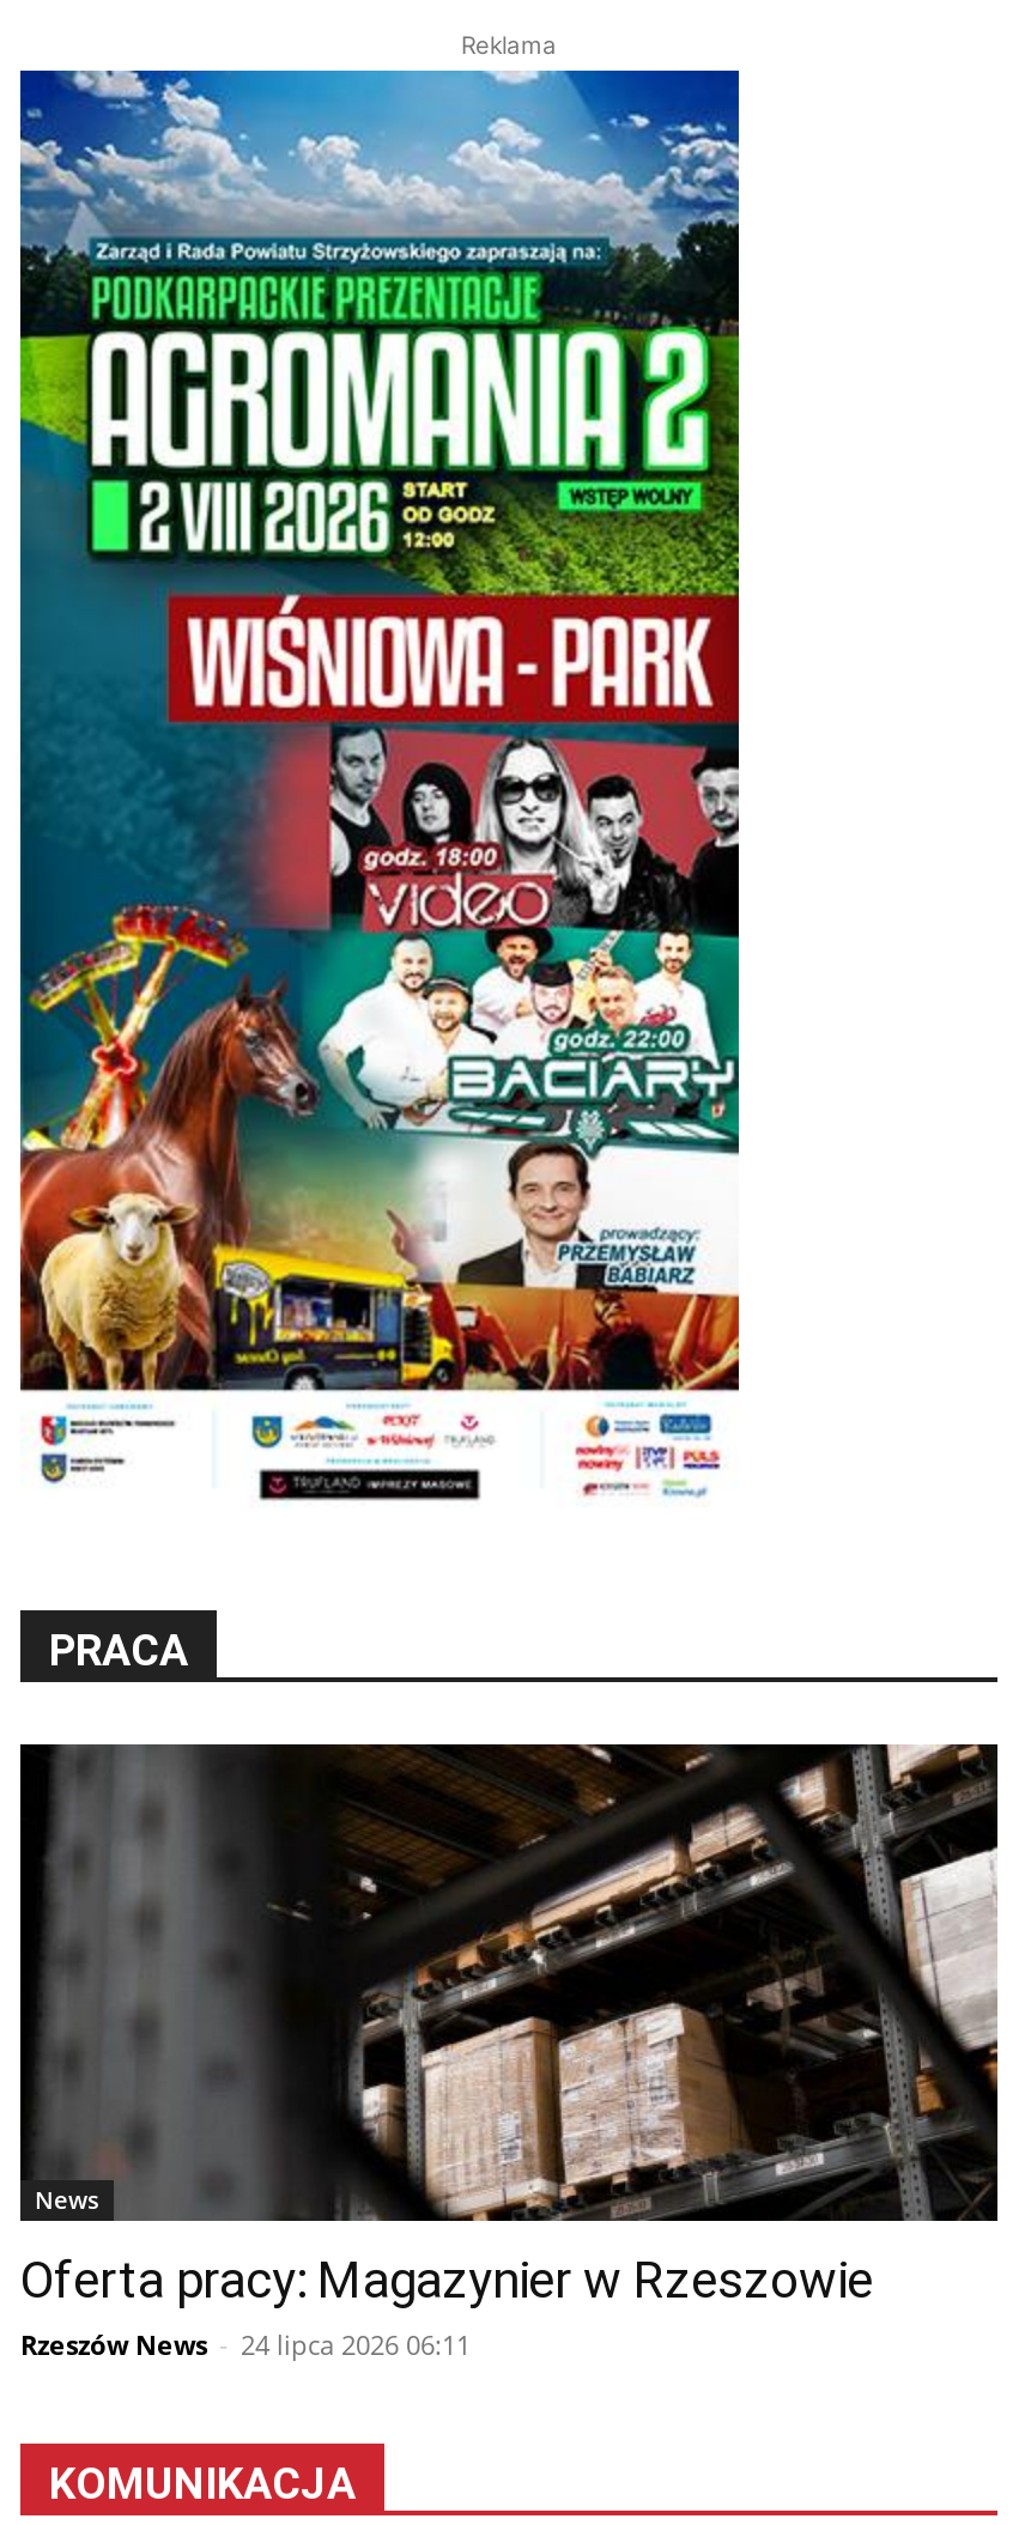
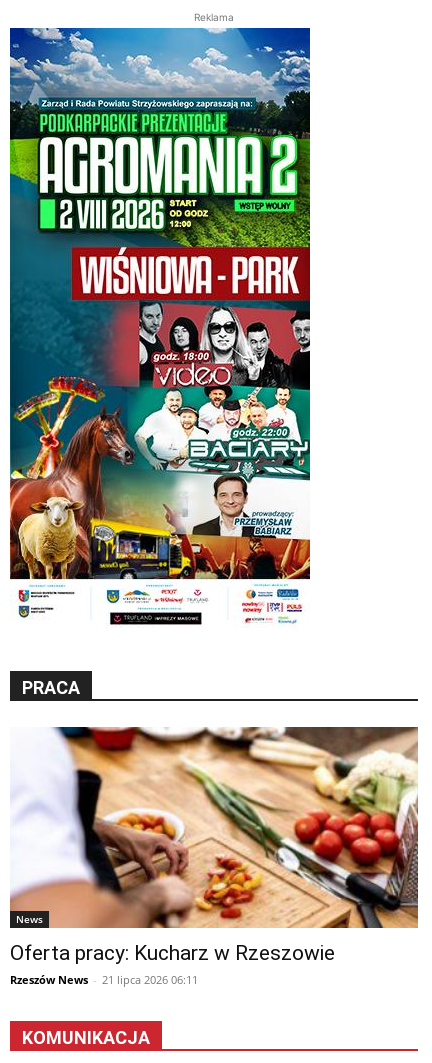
- [image]
- Oferta pracy: Magazynier w Rzeszowie
+ [image]
+ Oferta pracy: Kucharz w Rzeszowie

- Rzeszów News - 24 lipca 2026 06:11
+ Rzeszów News - 21 lipca 2026 06:11
